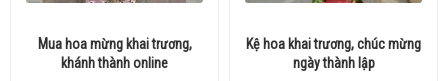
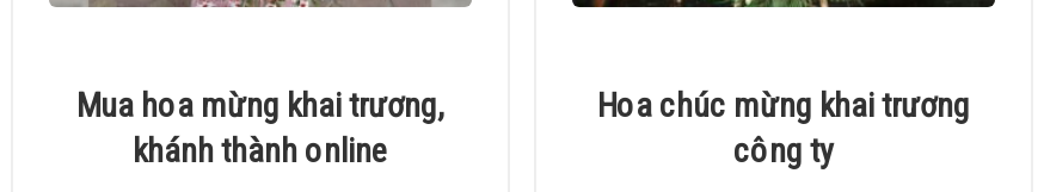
- Kệ hoa khai trương, chúc mừng
- ngày thành lập
+ Hoa chúc mừng khai trương
+ công ty
